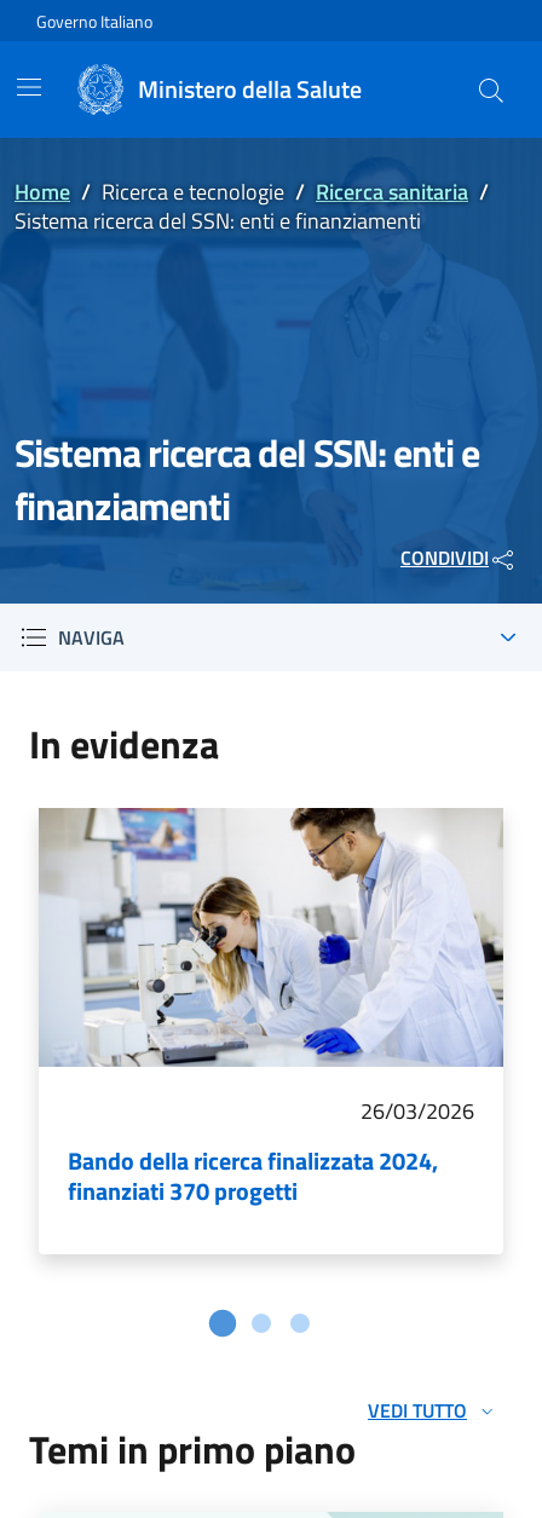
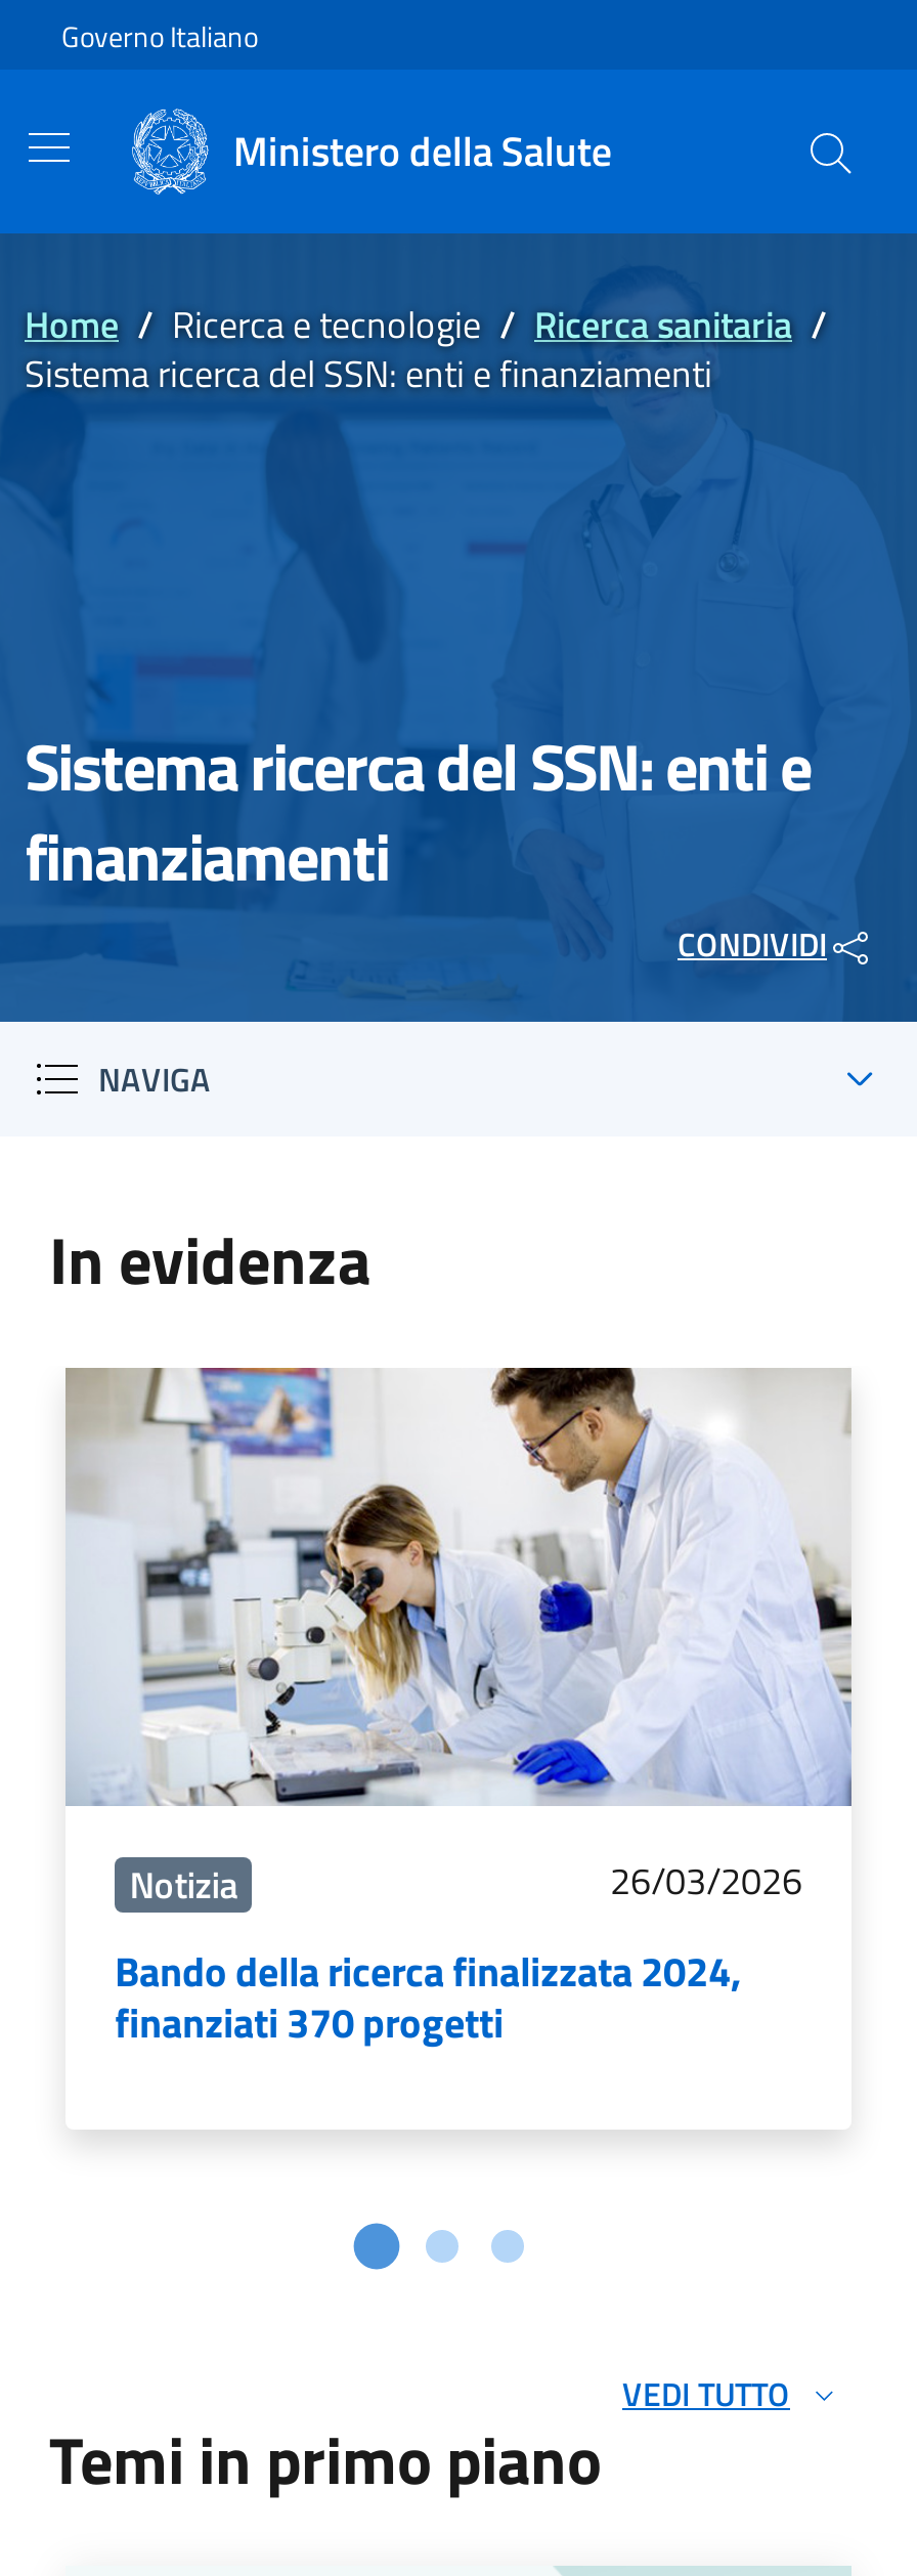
+ Notizia
